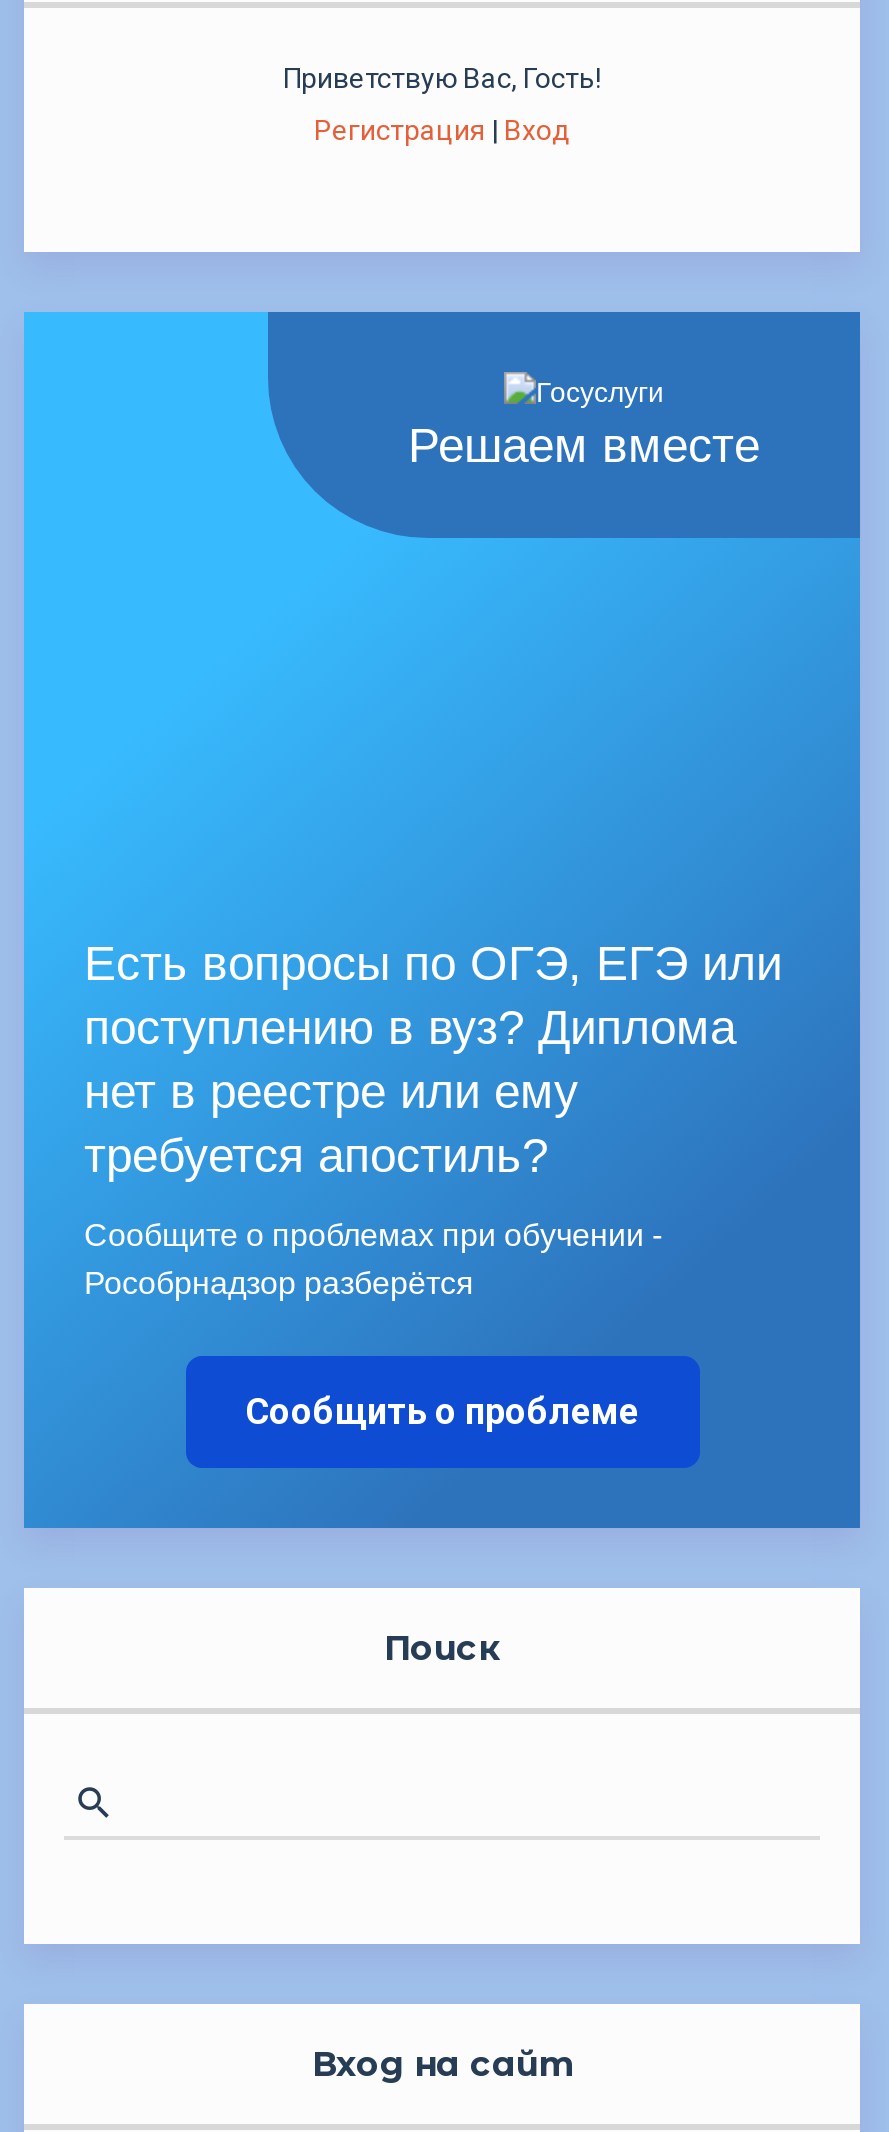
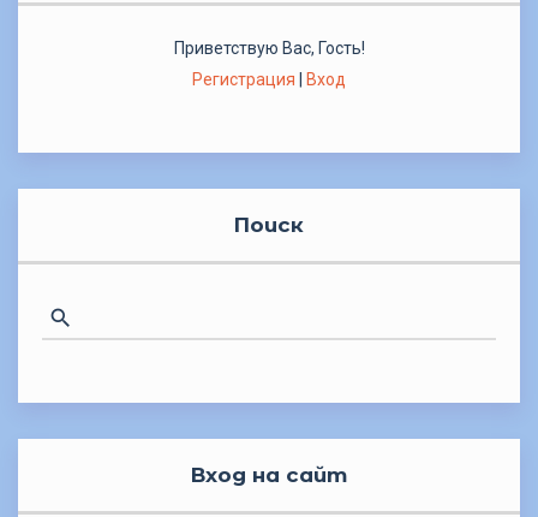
- [image]
- Решаем вместе

- Есть вопросы по ОГЭ, ЕГЭ или
- поступлению в вуз? Диплома
- нет в реестре или ему
- требуется апостиль?
- Сообщите о проблемах при обучении -
- Рособрнадзор разберётся
- Сообщить о проблеме
